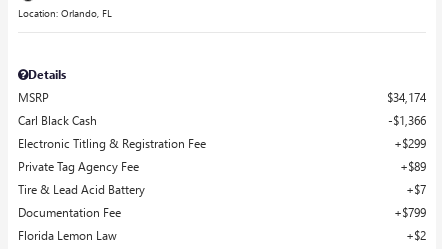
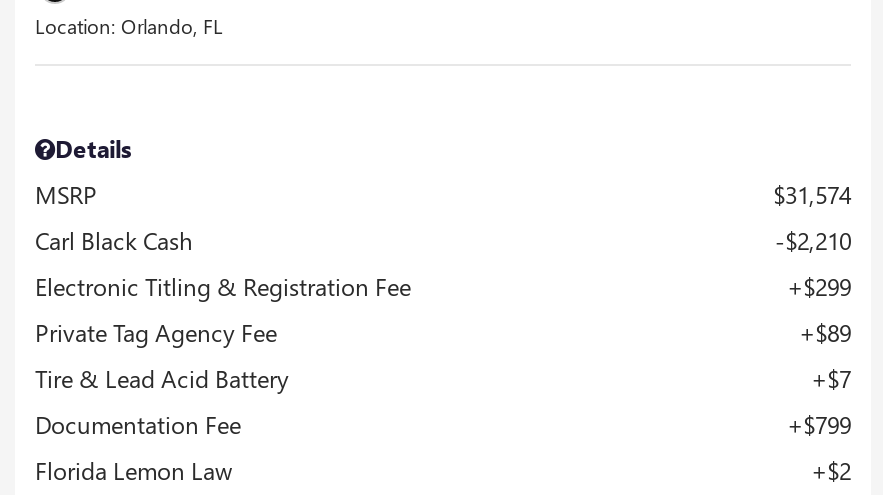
- $34,174
+ $31,574

- $1,366
+ $2,210
